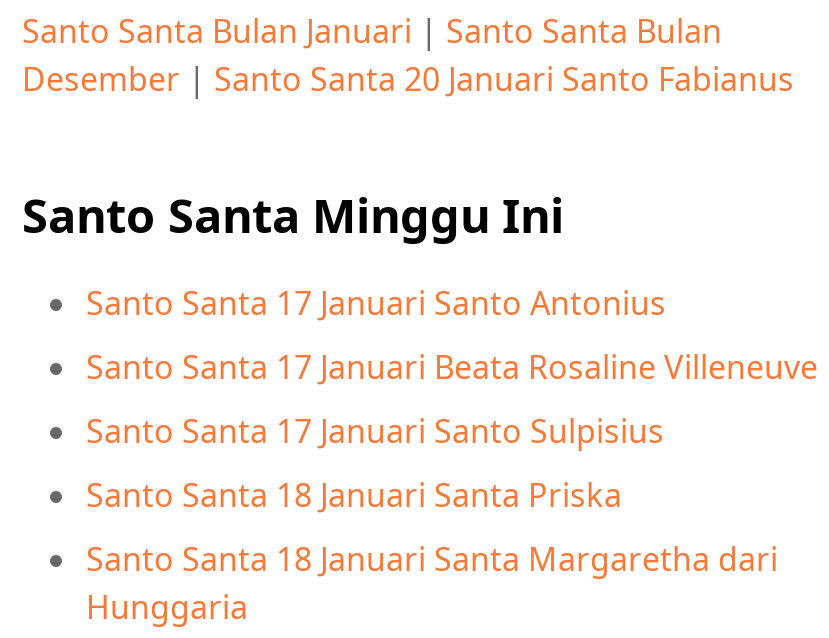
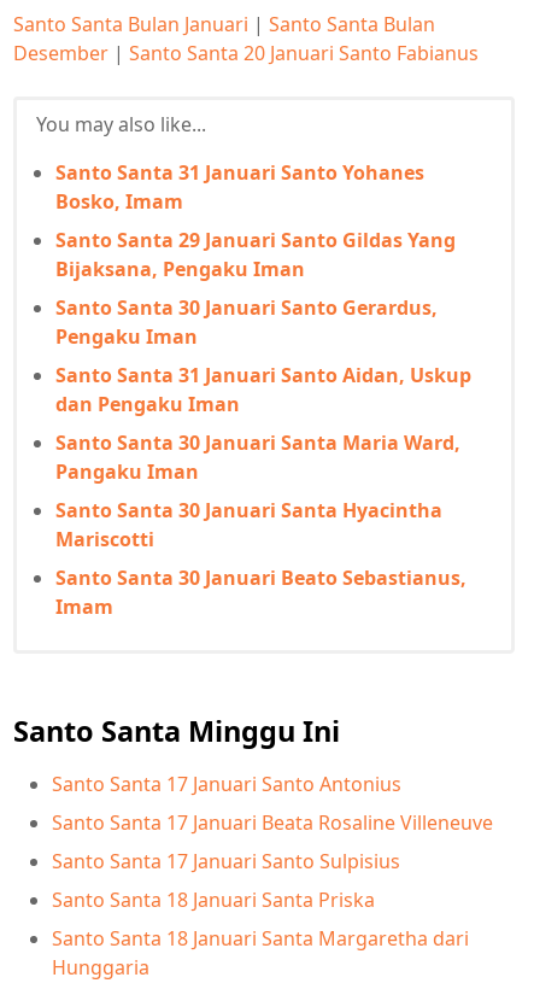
+ You may also like...
+ Santo Santa 31 Januari Santo Yohanes
+ Bosko, Imam
+ Santo Santa 29 Januari Santo Gildas Yang
+ Bijaksana, Pengaku Iman
+ Santo Santa 30 Januari Santo Gerardus,
+ Pengaku Iman
+ Santo Santa 31 Januari Santo Aidan, Uskup
+ dan Pengaku Iman
+ Santo Santa 30 Januari Santa Maria Ward,
+ Pangaku Iman
+ Santo Santa 30 Januari Santa Hyacintha
+ Mariscotti
+ Santo Santa 30 Januari Beato Sebastianus,
+ Imam
